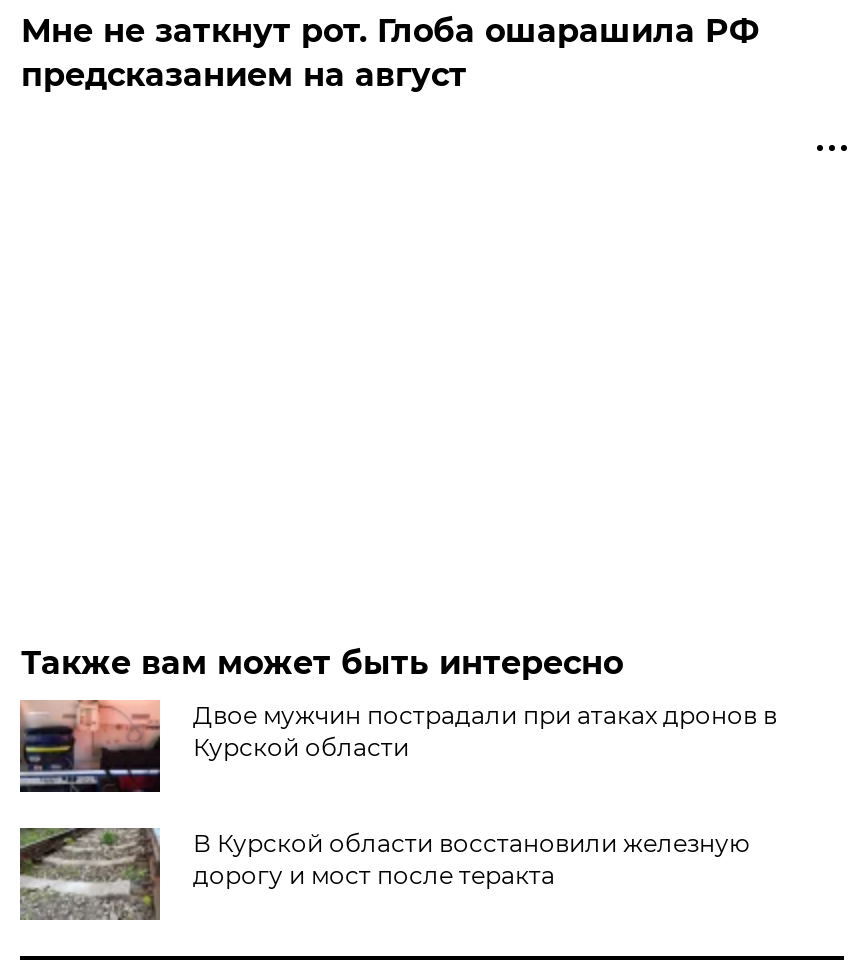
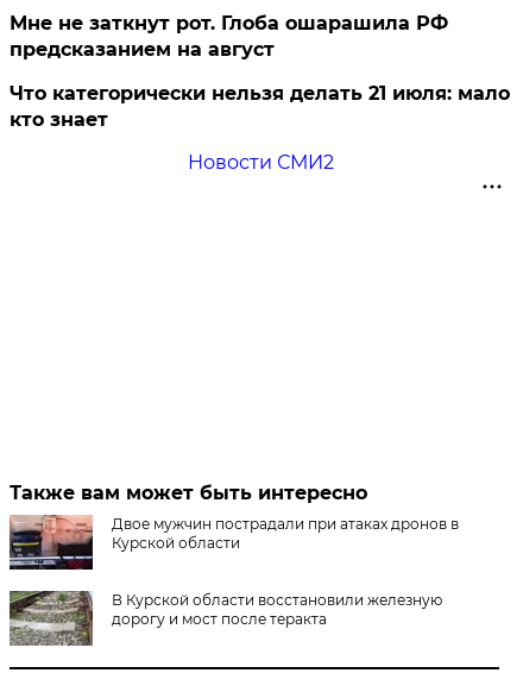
+ Что категорически нельзя делать 21 июля: мало
+ кто знает
+ Новости СМИ2
